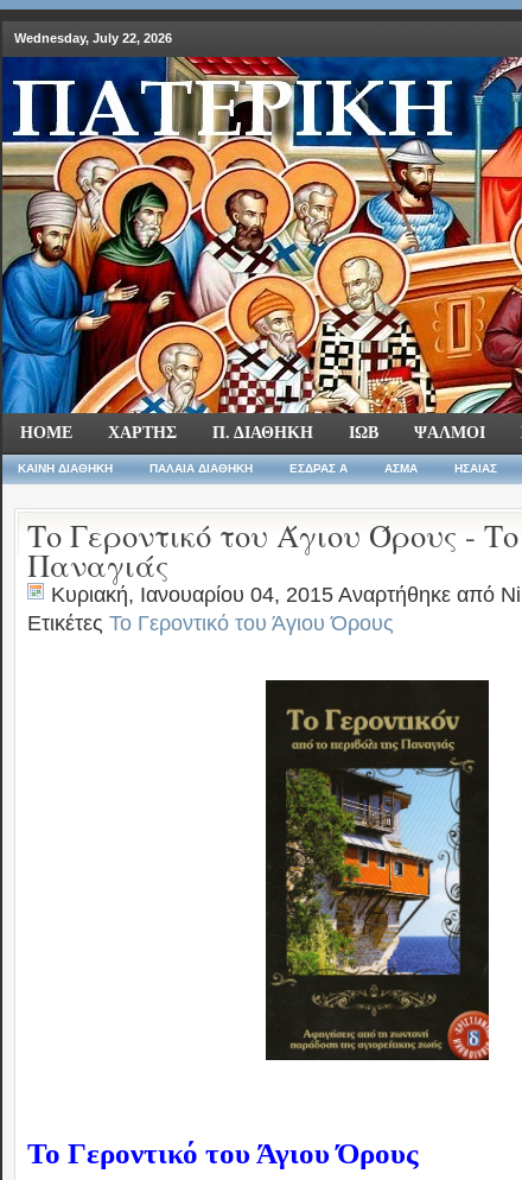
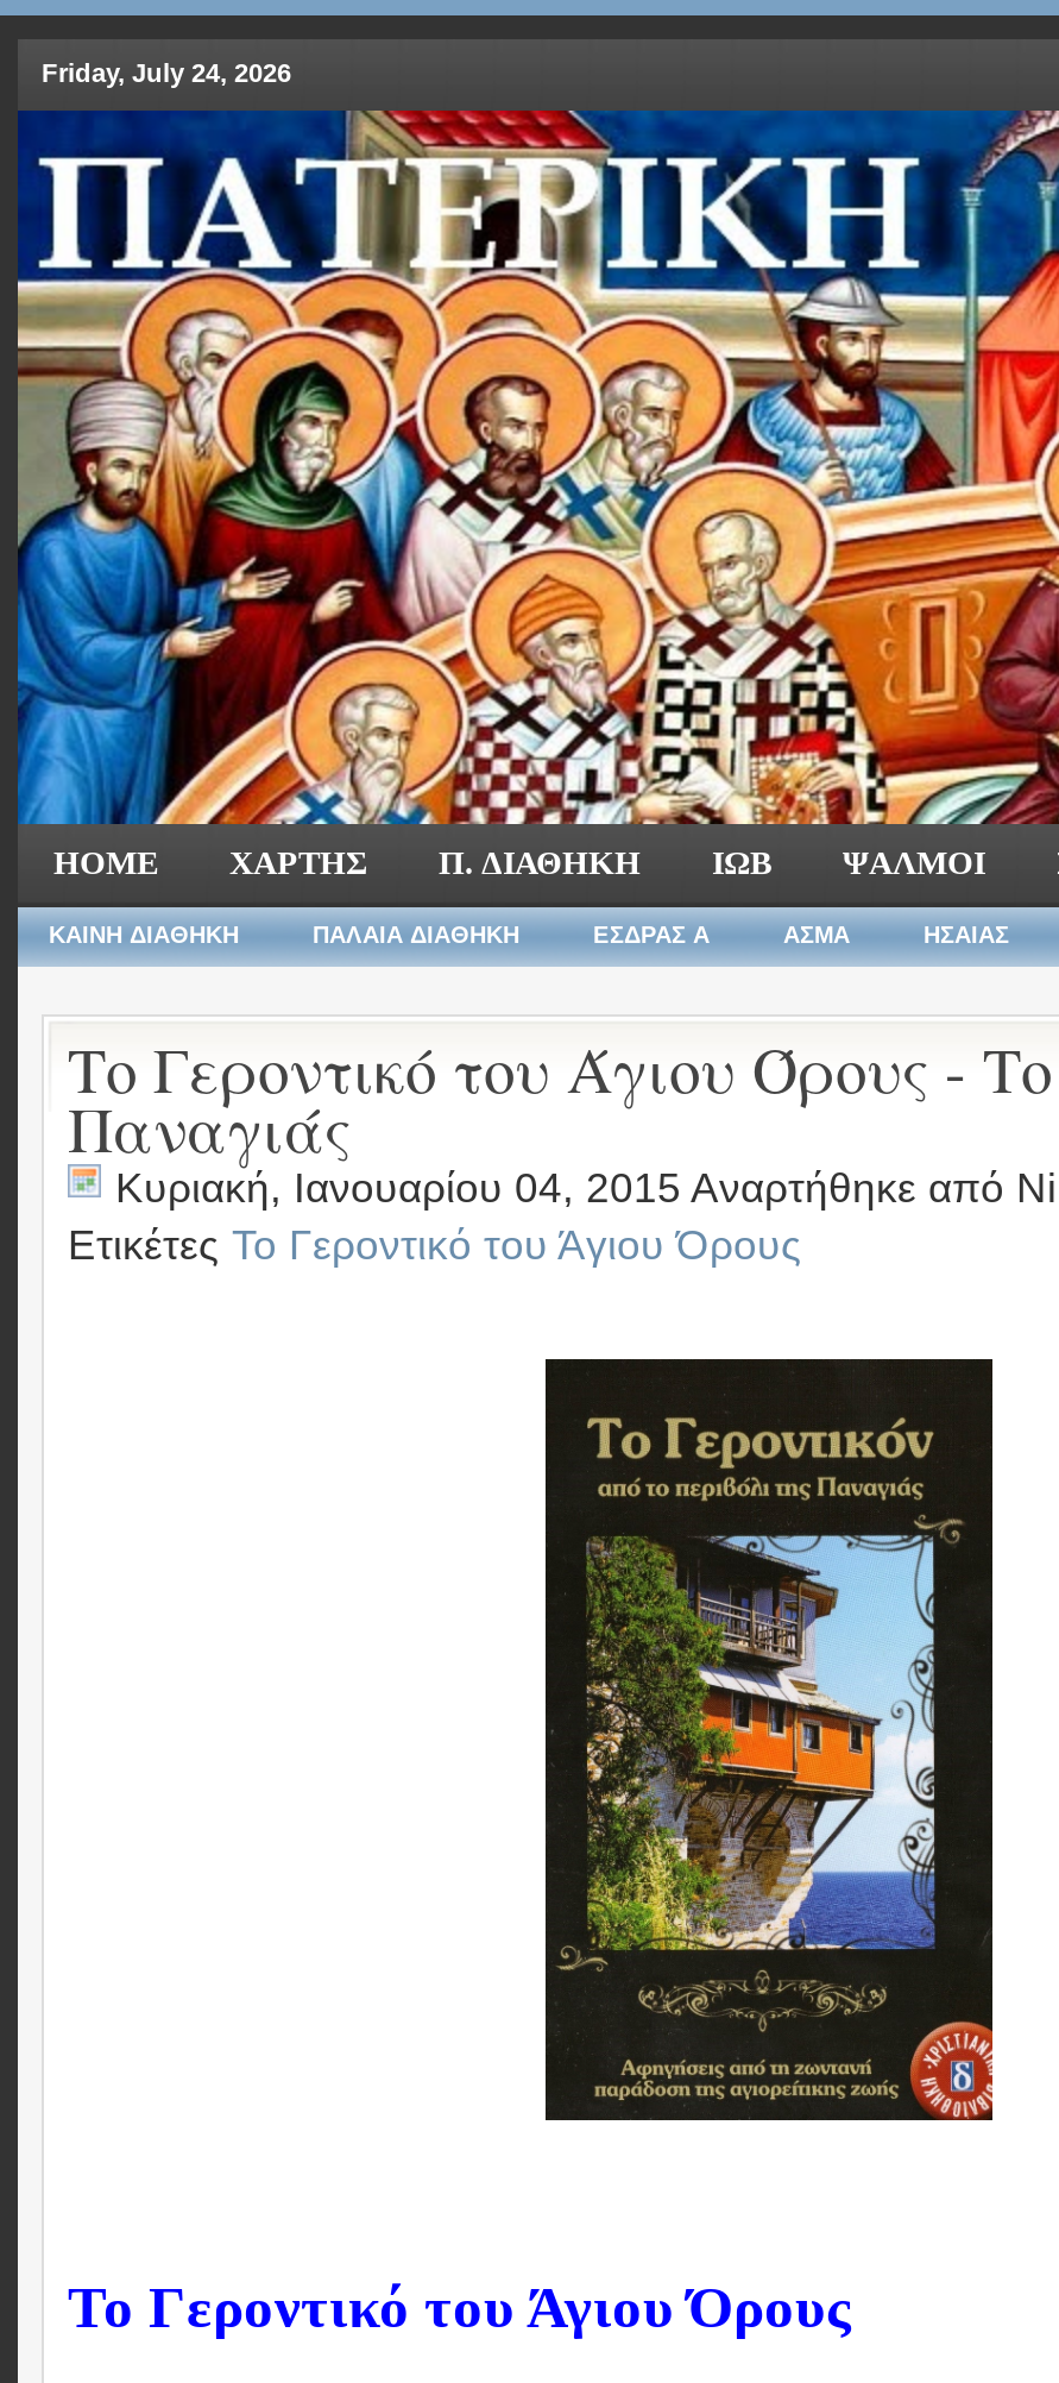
- Wednesday, July 22, 2026
+ Friday, July 24, 2026
